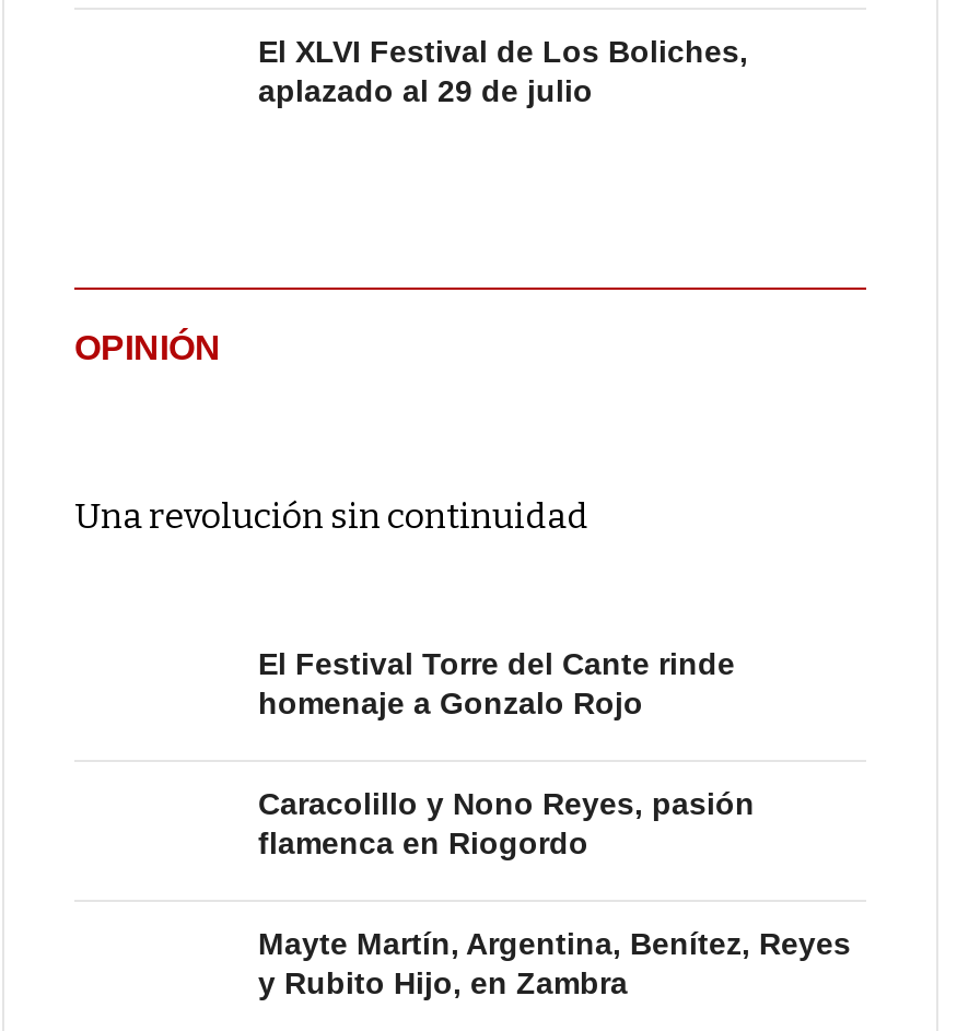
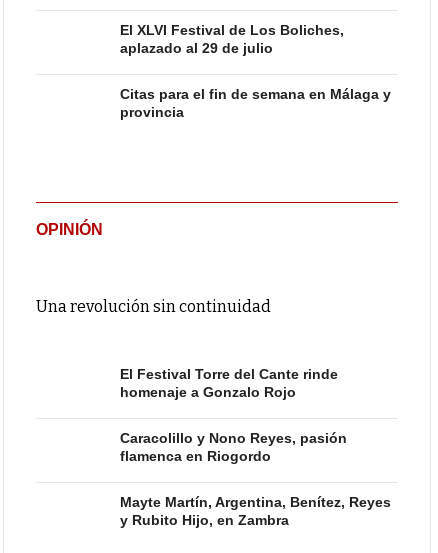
+ Citas para el fin de semana en Málaga y
+ provincia
